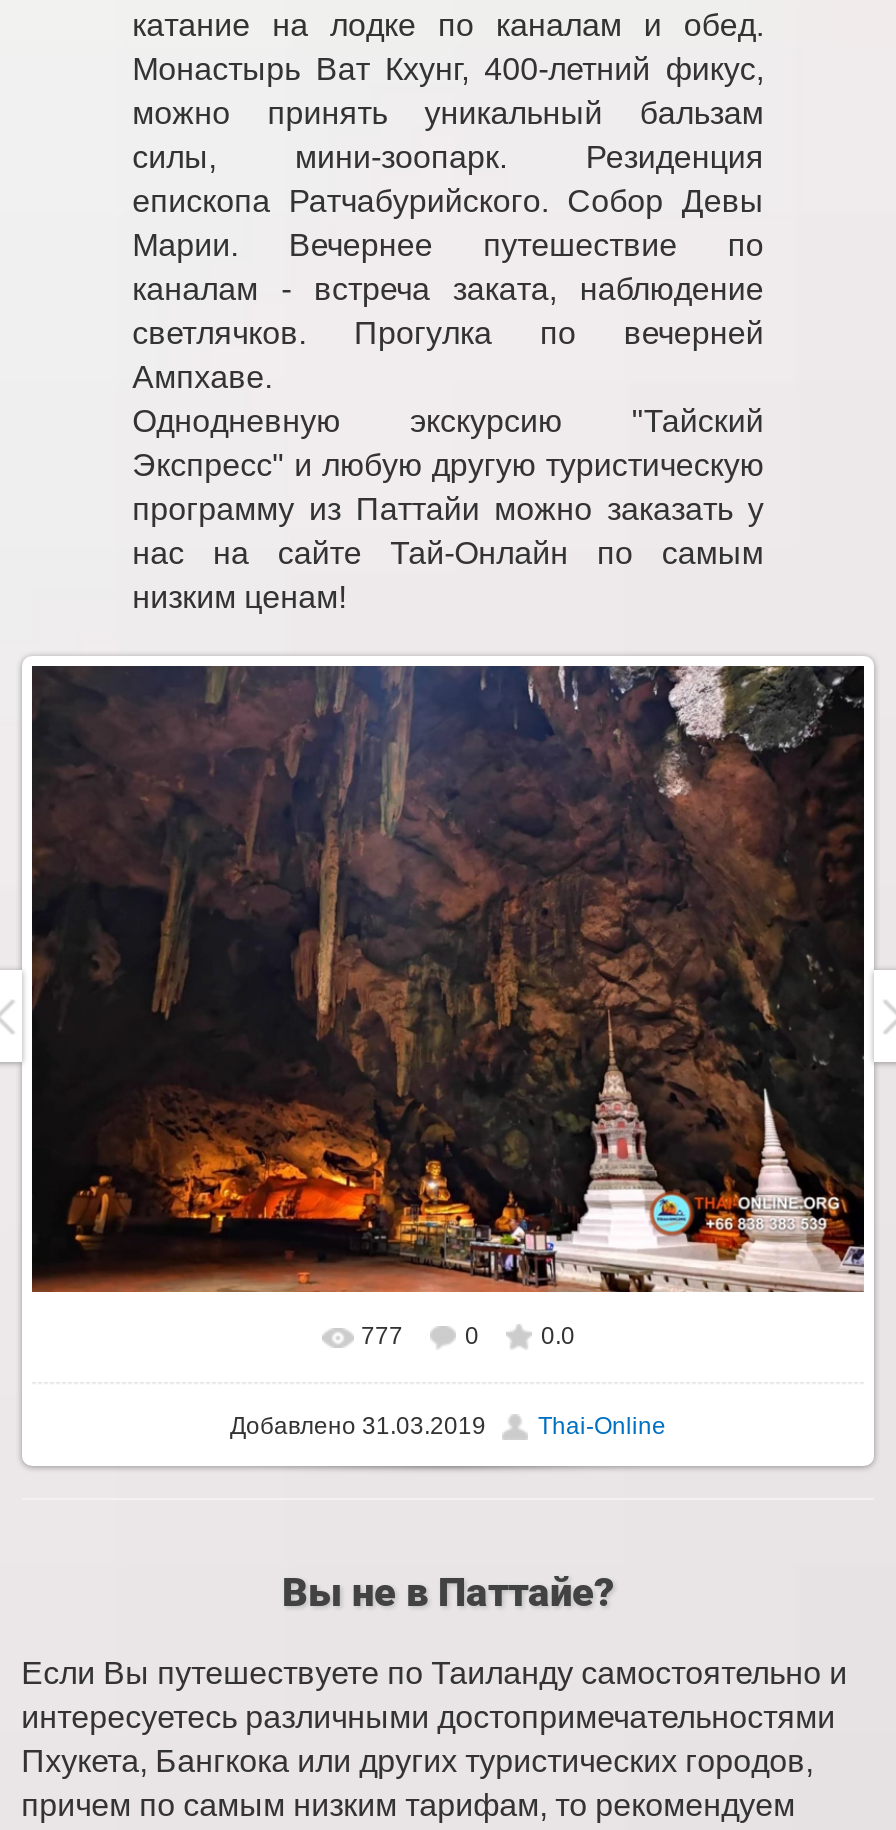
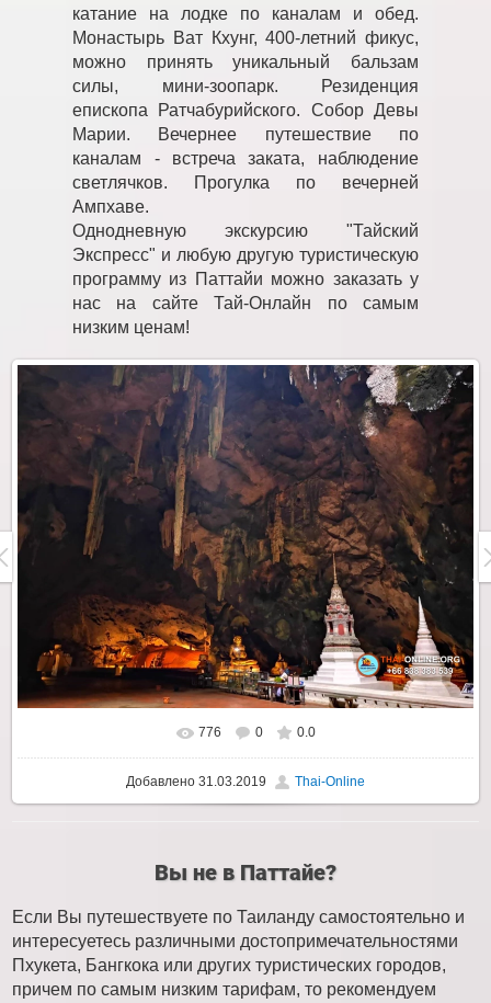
- 777
+ 776
